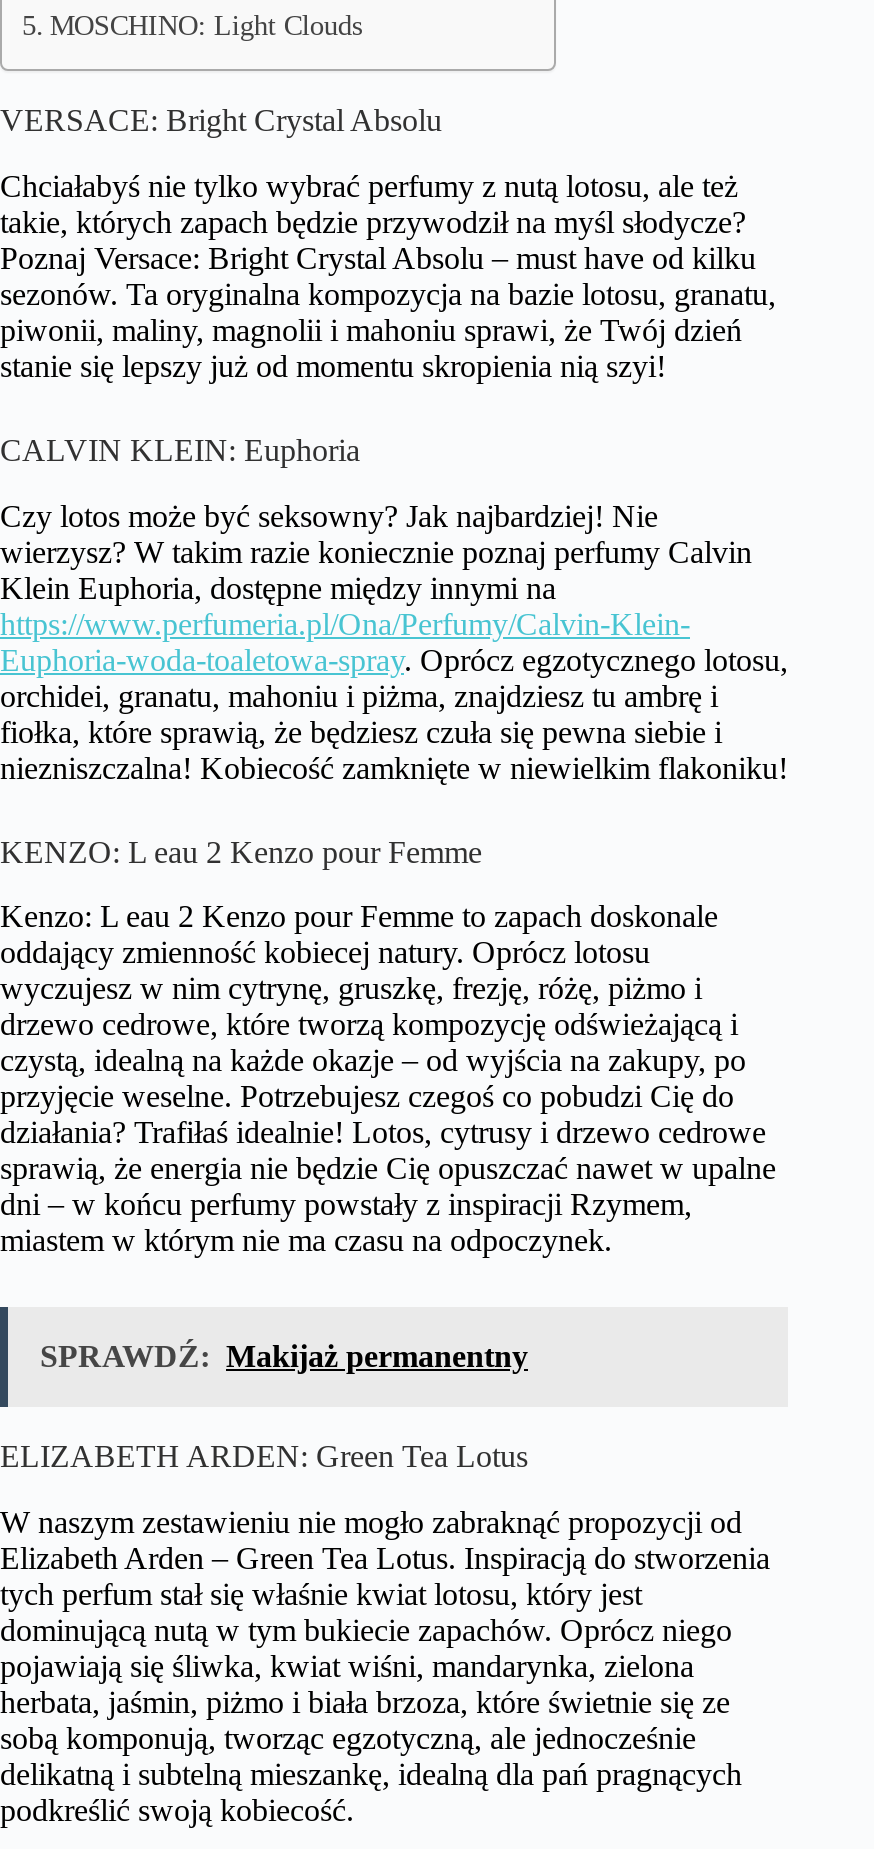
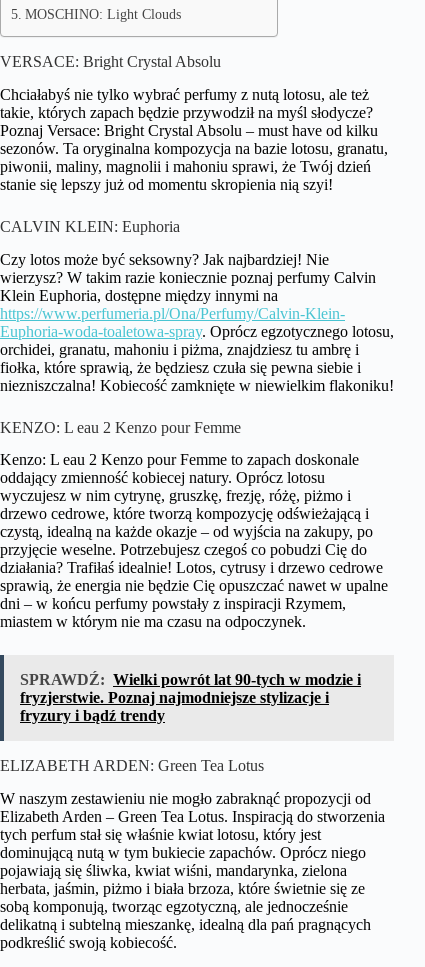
- SPRAWDŹ: Makijaż permanentny
+ SPRAWDŹ: Wielki powrót lat 90-tych w modzie i
+ fryzjerstwie. Poznaj najmodniejsze stylizacje i
+ fryzury i bądź trendy
